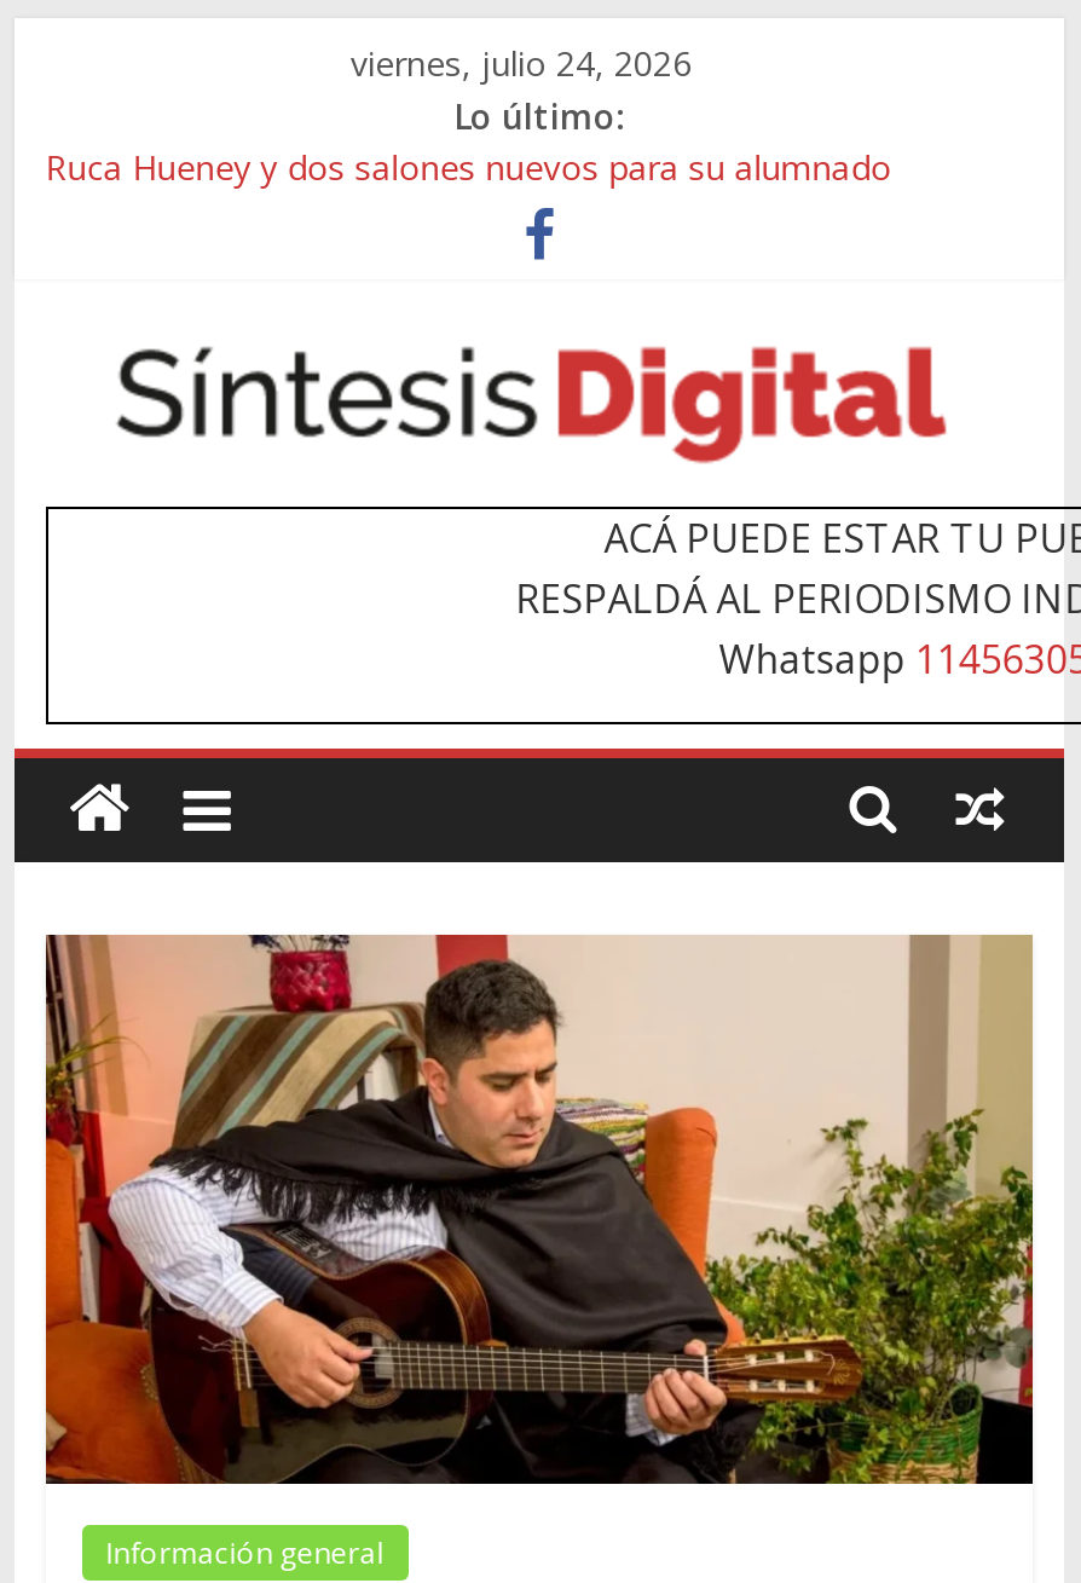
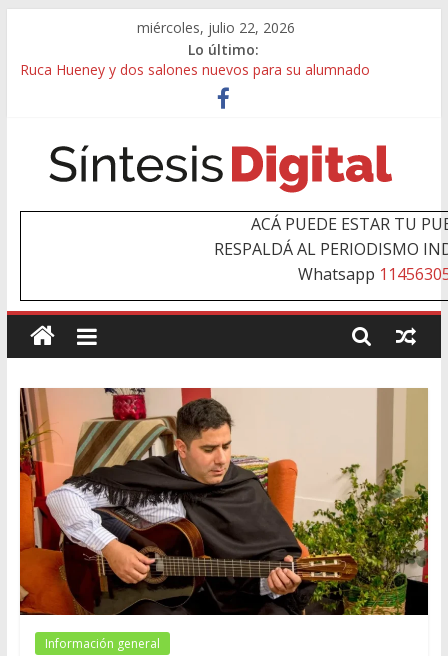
- viernes, julio 24, 2026
+ miércoles, julio 22, 2026
